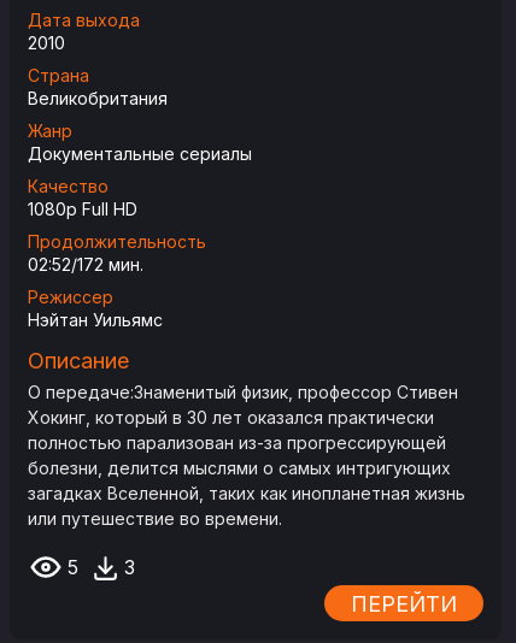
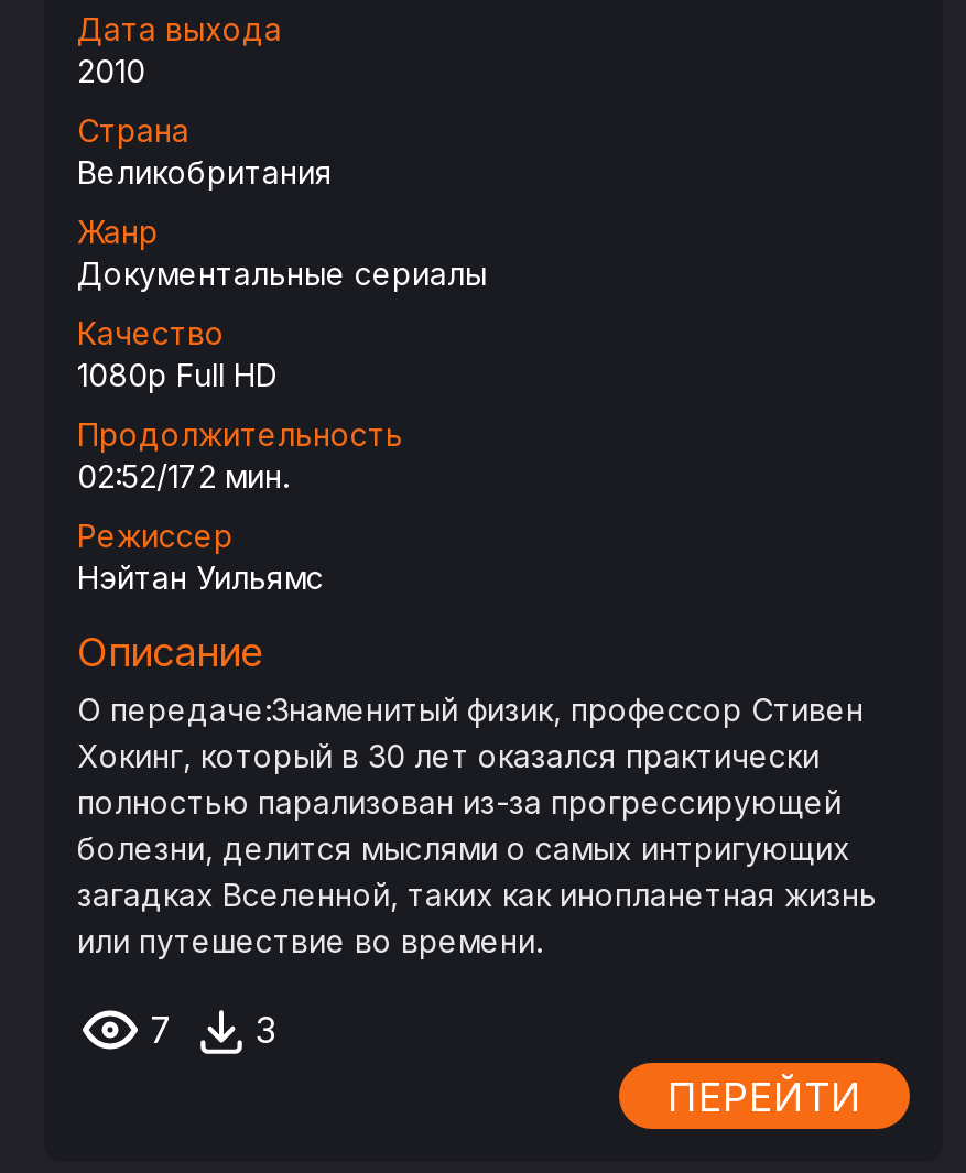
- 5 3
+ 7 3
